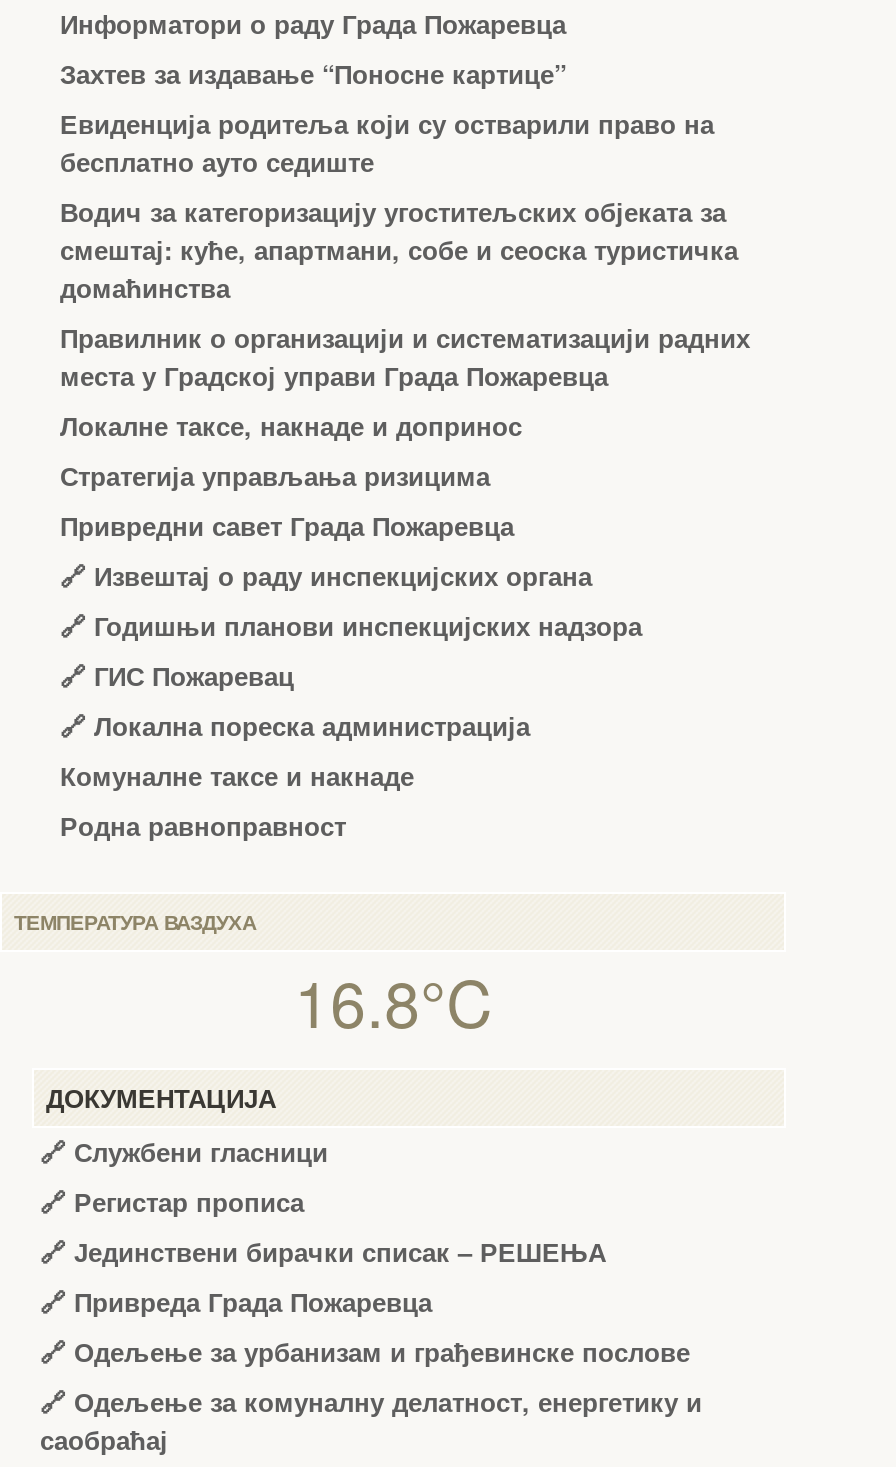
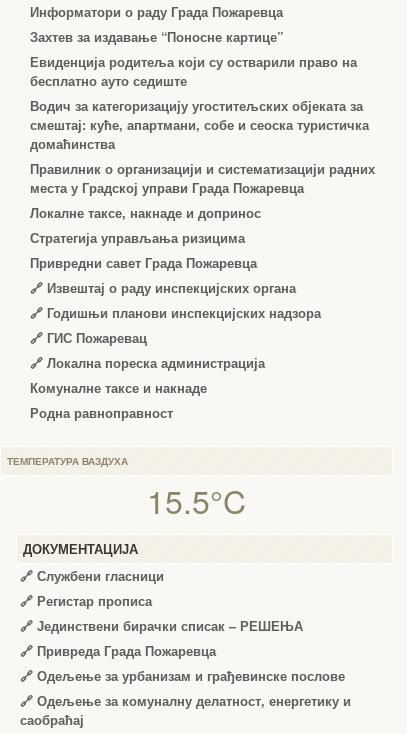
- 16.8°C
+ 15.5°C
